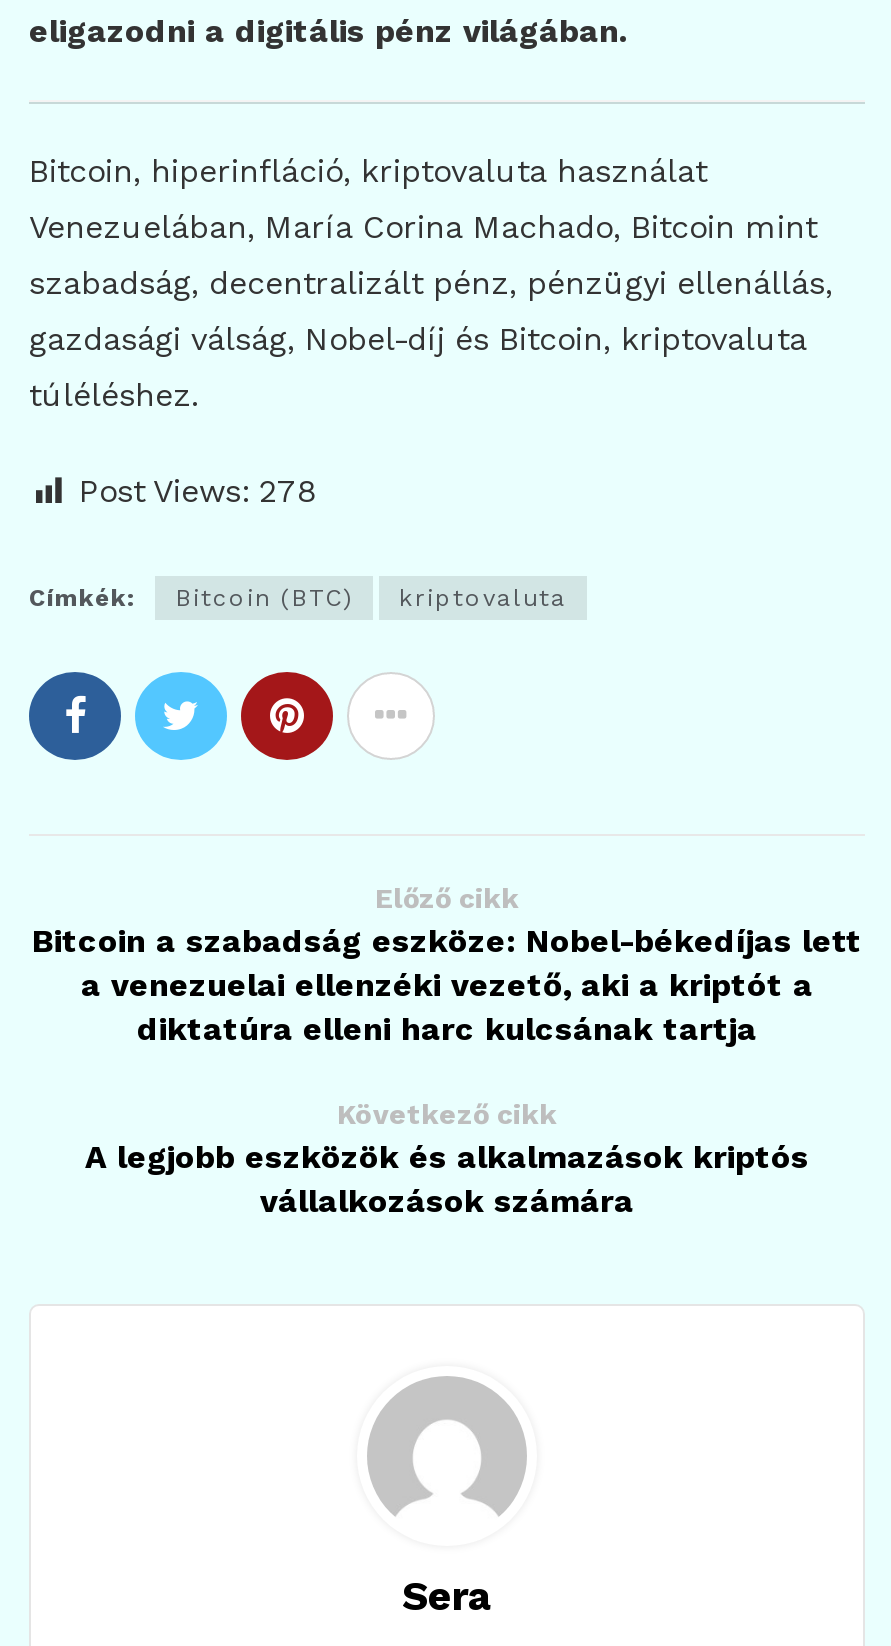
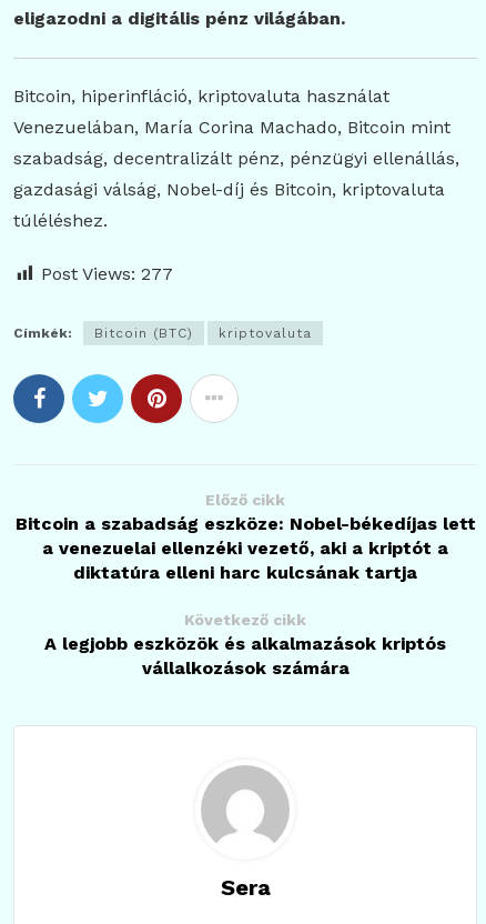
- Post Views: 278
+ Post Views: 277
